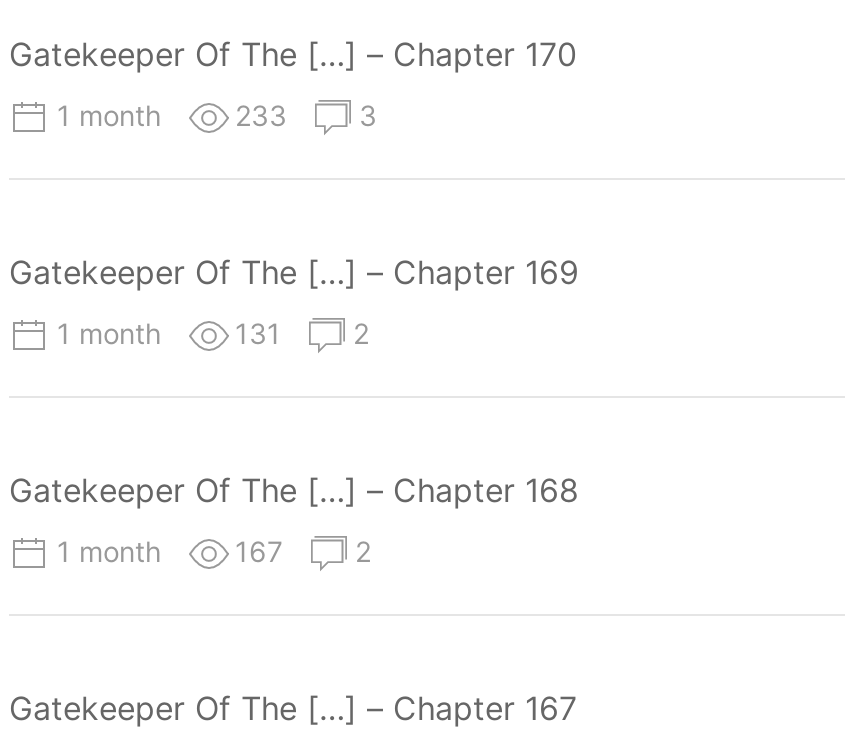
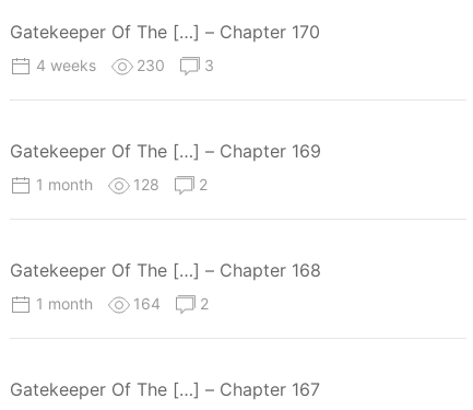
- 1 month
- 233
+ 4 weeks
+ 230

- 1 month 131 2
+ 1 month 128 2

- 1 month 167 2
+ 1 month 164 2
